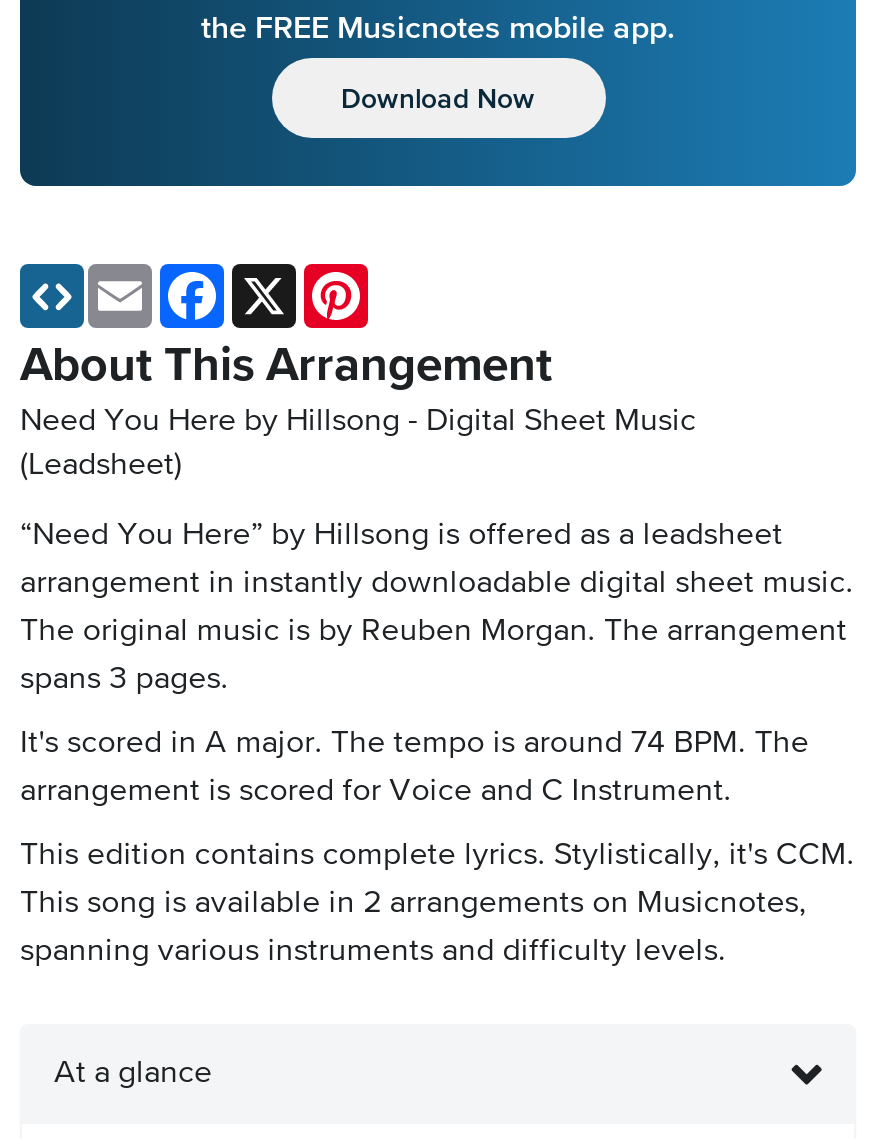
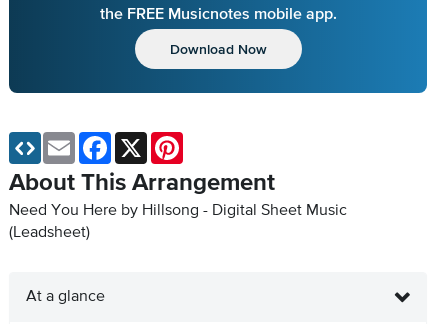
- “Need You Here” by Hillsong is offered as a leadsheet
- arrangement in instantly downloadable digital sheet music.
- The original music is by Reuben Morgan. The arrangement
- spans 3 pages.
- It's scored in A major. The tempo is around 74 BPM. The
- arrangement is scored for Voice and C Instrument.
- This edition contains complete lyrics. Stylistically, it's CCM.
- This song is available in 2 arrangements on Musicnotes,
- spanning various instruments and difficulty levels.
